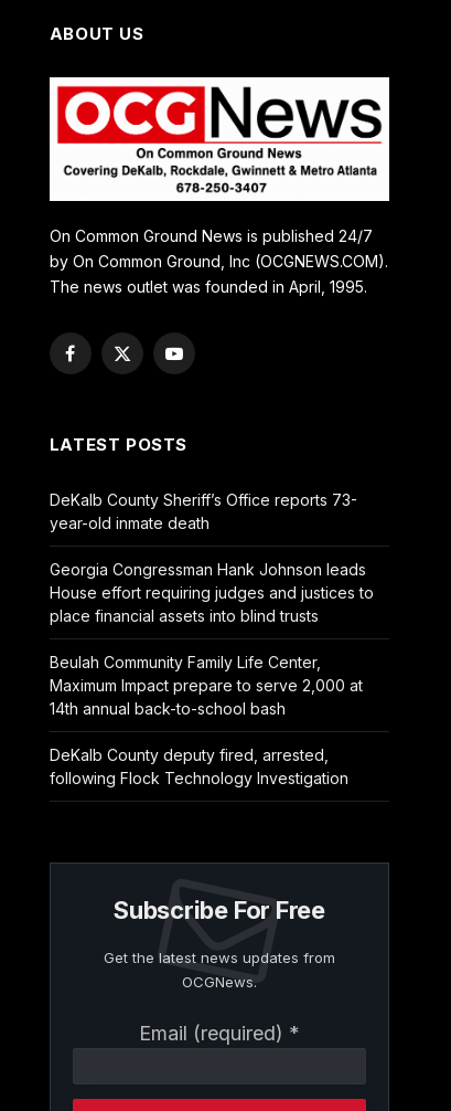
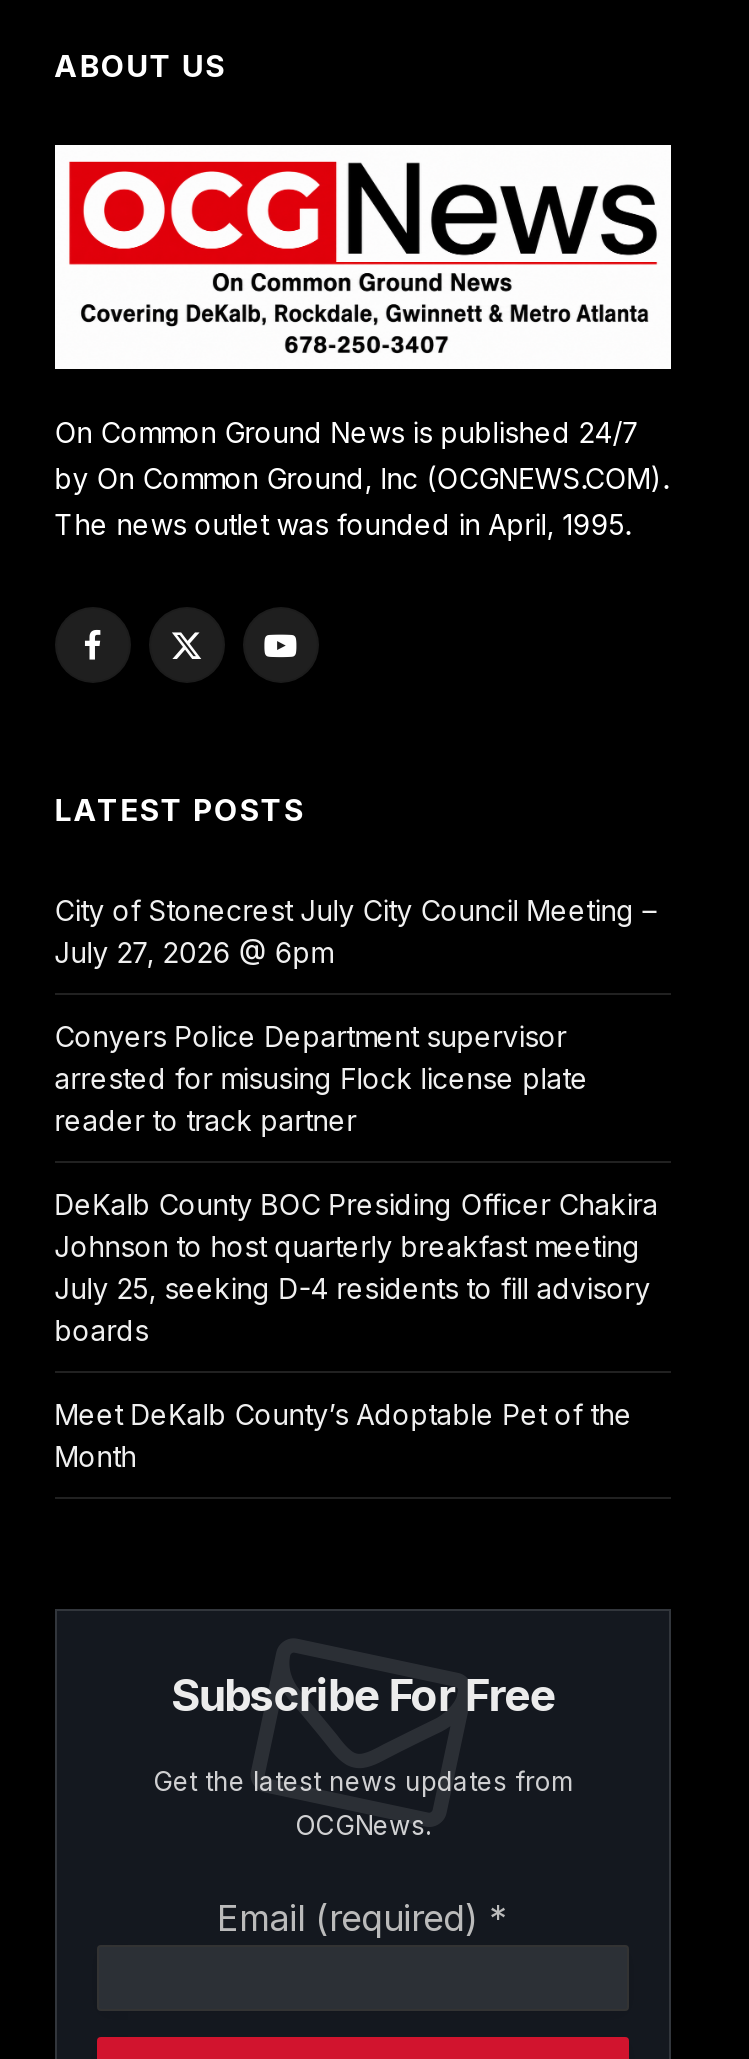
- DeKalb County Sheriff’s Office reports 73-
- year-old inmate death
+ City of Stonecrest July City Council Meeting –
+ July 27, 2026 @ 6pm

- Georgia Congressman Hank Johnson leads
- House effort requiring judges and justices to
- place financial assets into blind trusts
+ Conyers Police Department supervisor
+ arrested for misusing Flock license plate
+ reader to track partner

- Beulah Community Family Life Center,
- Maximum Impact prepare to serve 2,000 at
- 14th annual back-to-school bash
+ DeKalb County BOC Presiding Officer Chakira
+ Johnson to host quarterly breakfast meeting
+ July 25, seeking D-4 residents to fill advisory
+ boards

- DeKalb County deputy fired, arrested,
- following Flock Technology Investigation
+ Meet DeKalb County’s Adoptable Pet of the
+ Month
